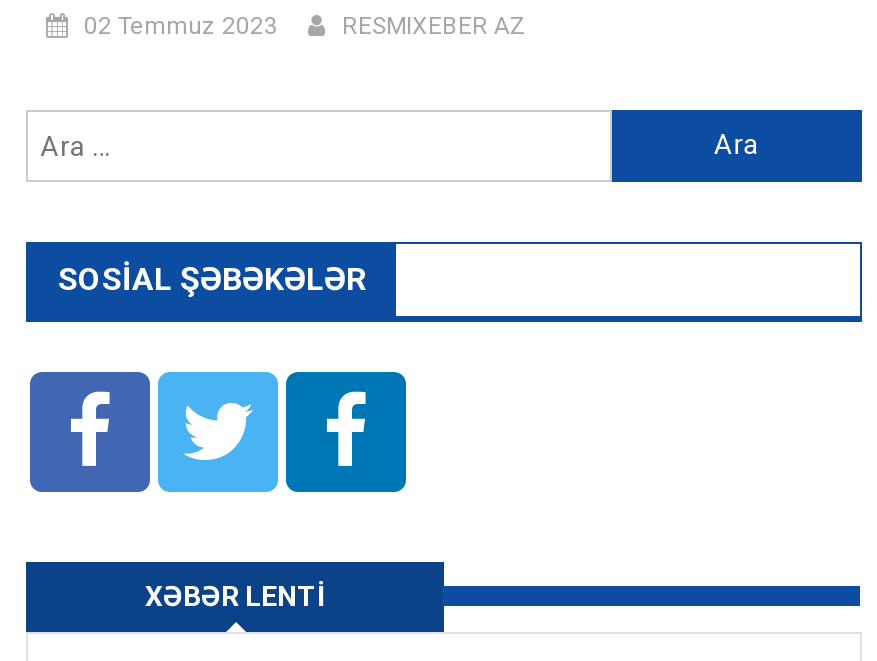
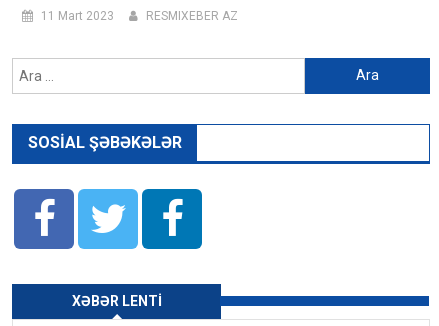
- 02 Temmuz 2023
+ 11 Mart 2023
